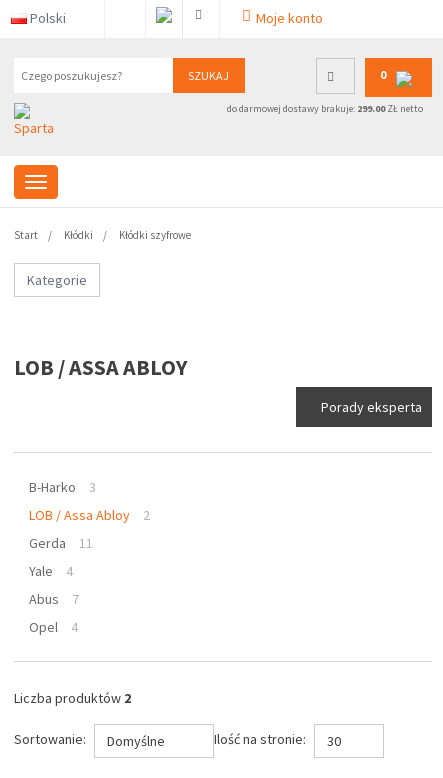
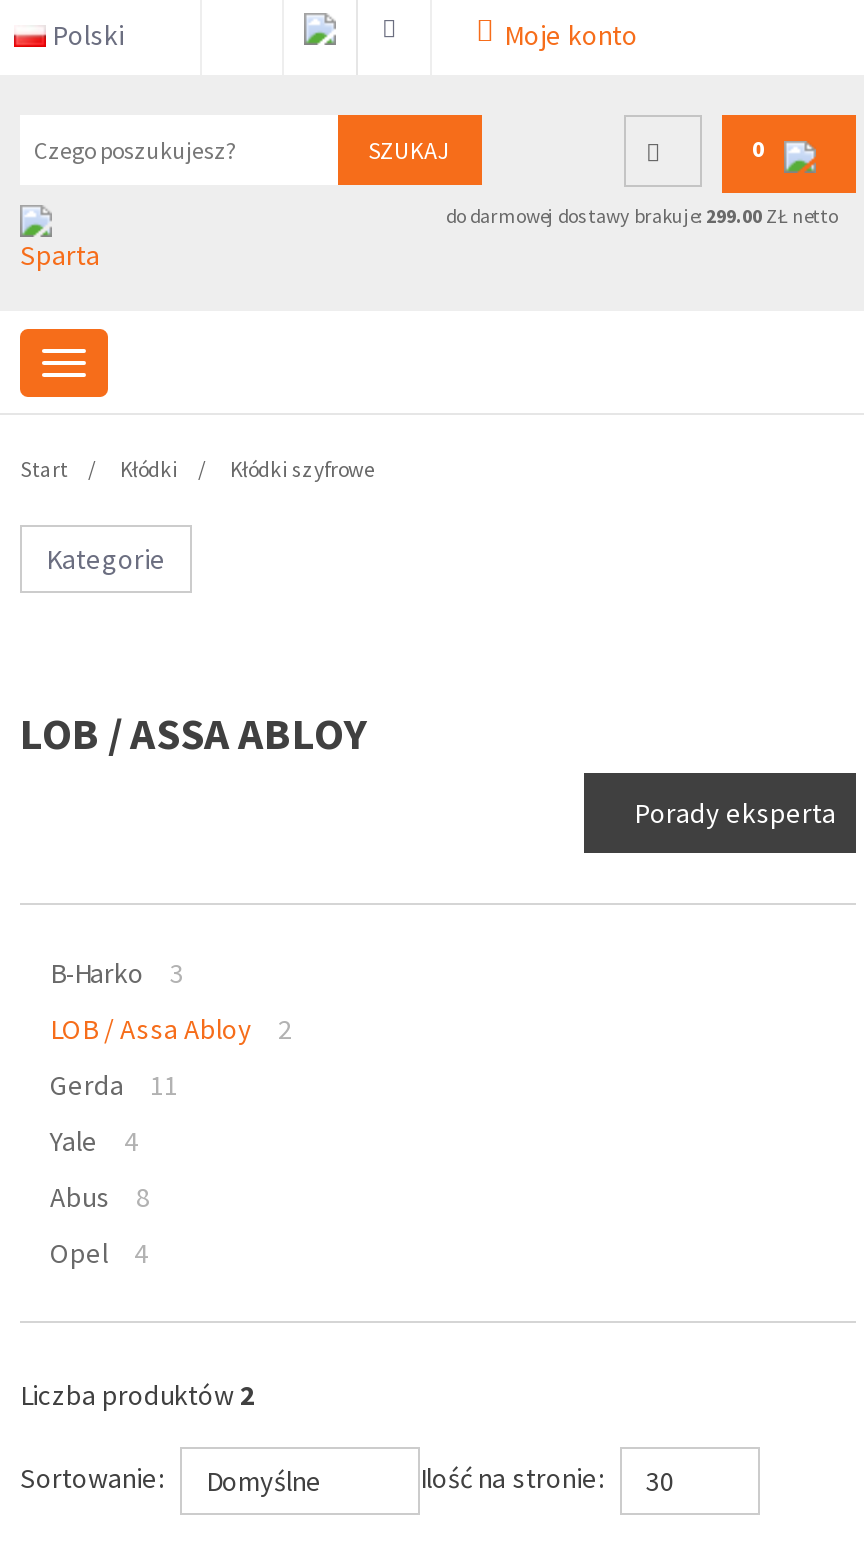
- Abus 7
+ Abus 8
